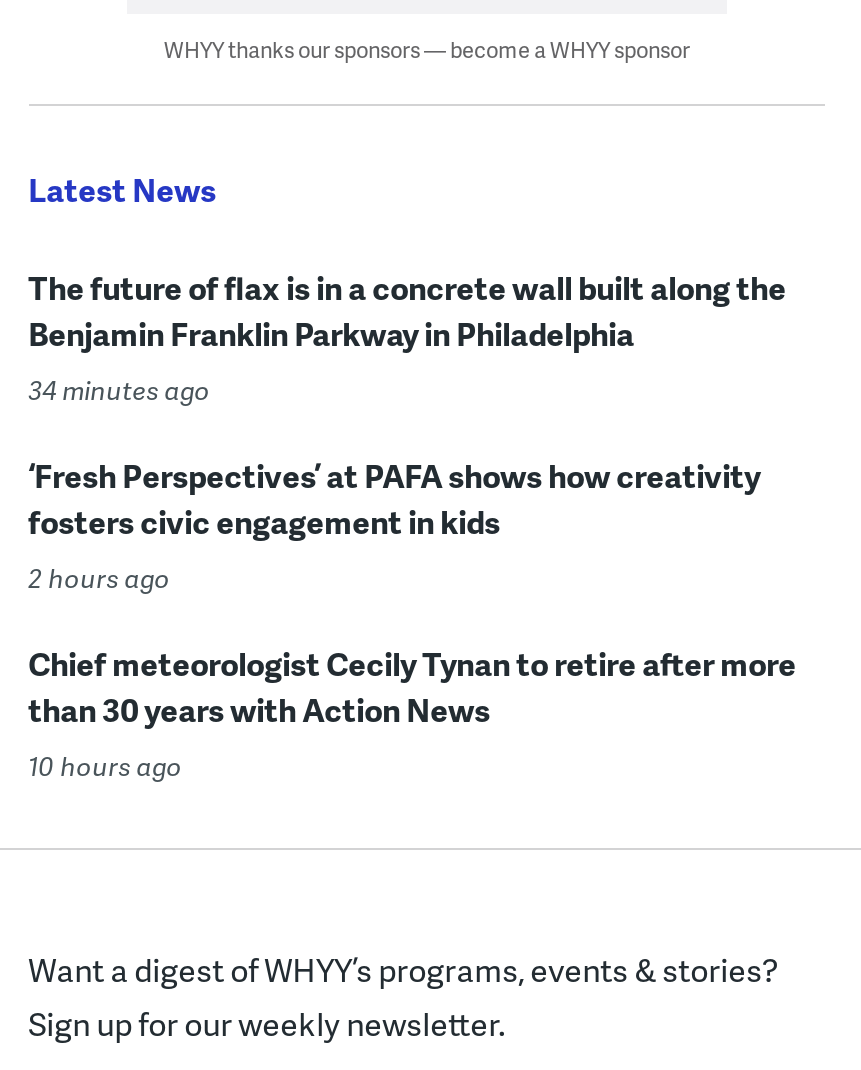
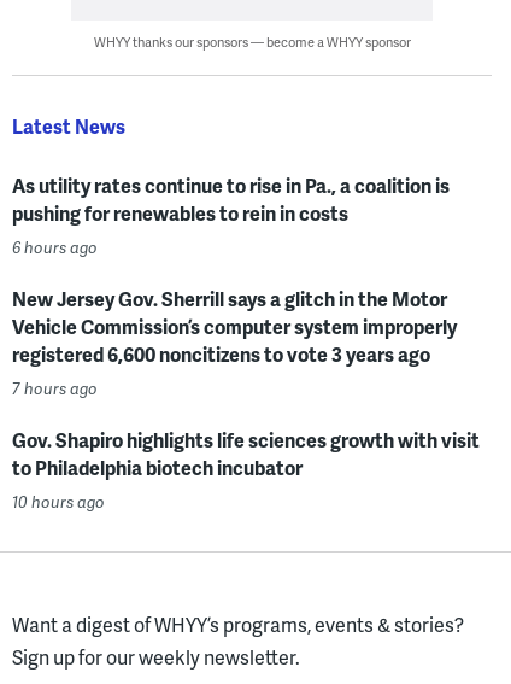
- The future of flax is in a concrete wall built along the
- Benjamin Franklin Parkway in Philadelphia
- 34 minutes ago
+ As utility rates continue to rise in Pa., a coalition is
+ pushing for renewables to rein in costs
+ 6 hours ago

- ‘Fresh Perspectives’ at PAFA shows how creativity
- fosters civic engagement in kids
- 2 hours ago
+ New Jersey Gov. Sherrill says a glitch in the Motor
+ Vehicle Commission’s computer system improperly
+ registered 6,600 noncitizens to vote 3 years ago
+ 7 hours ago

- Chief meteorologist Cecily Tynan to retire after more
- than 30 years with Action News
+ Gov. Shapiro highlights life sciences growth with visit
+ to Philadelphia biotech incubator
